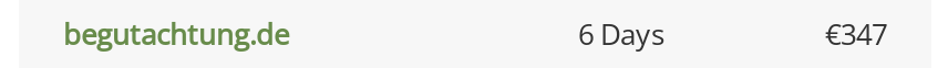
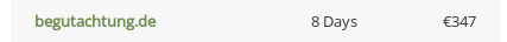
- 6 Days
+ 8 Days
